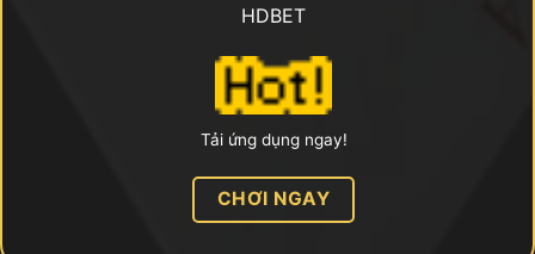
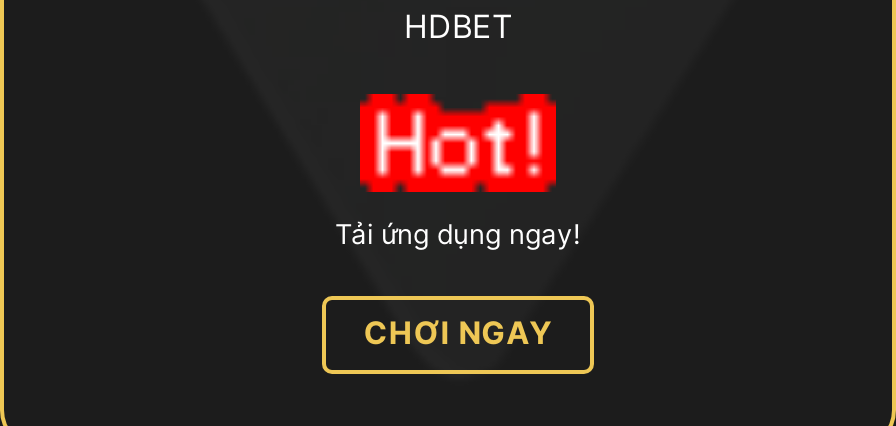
- [image]
+ [image]
